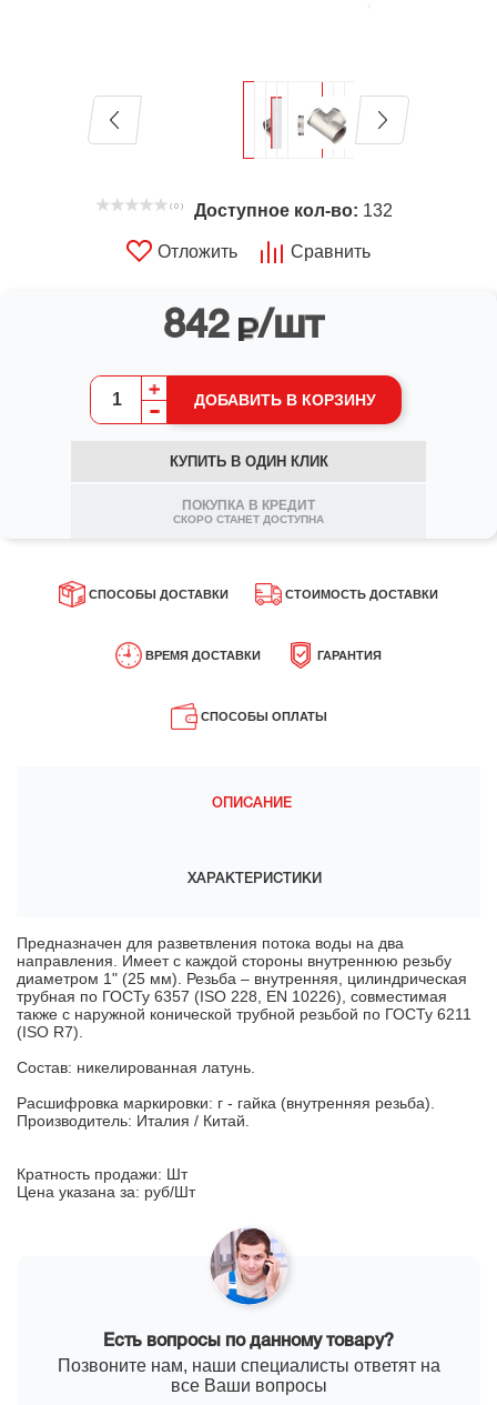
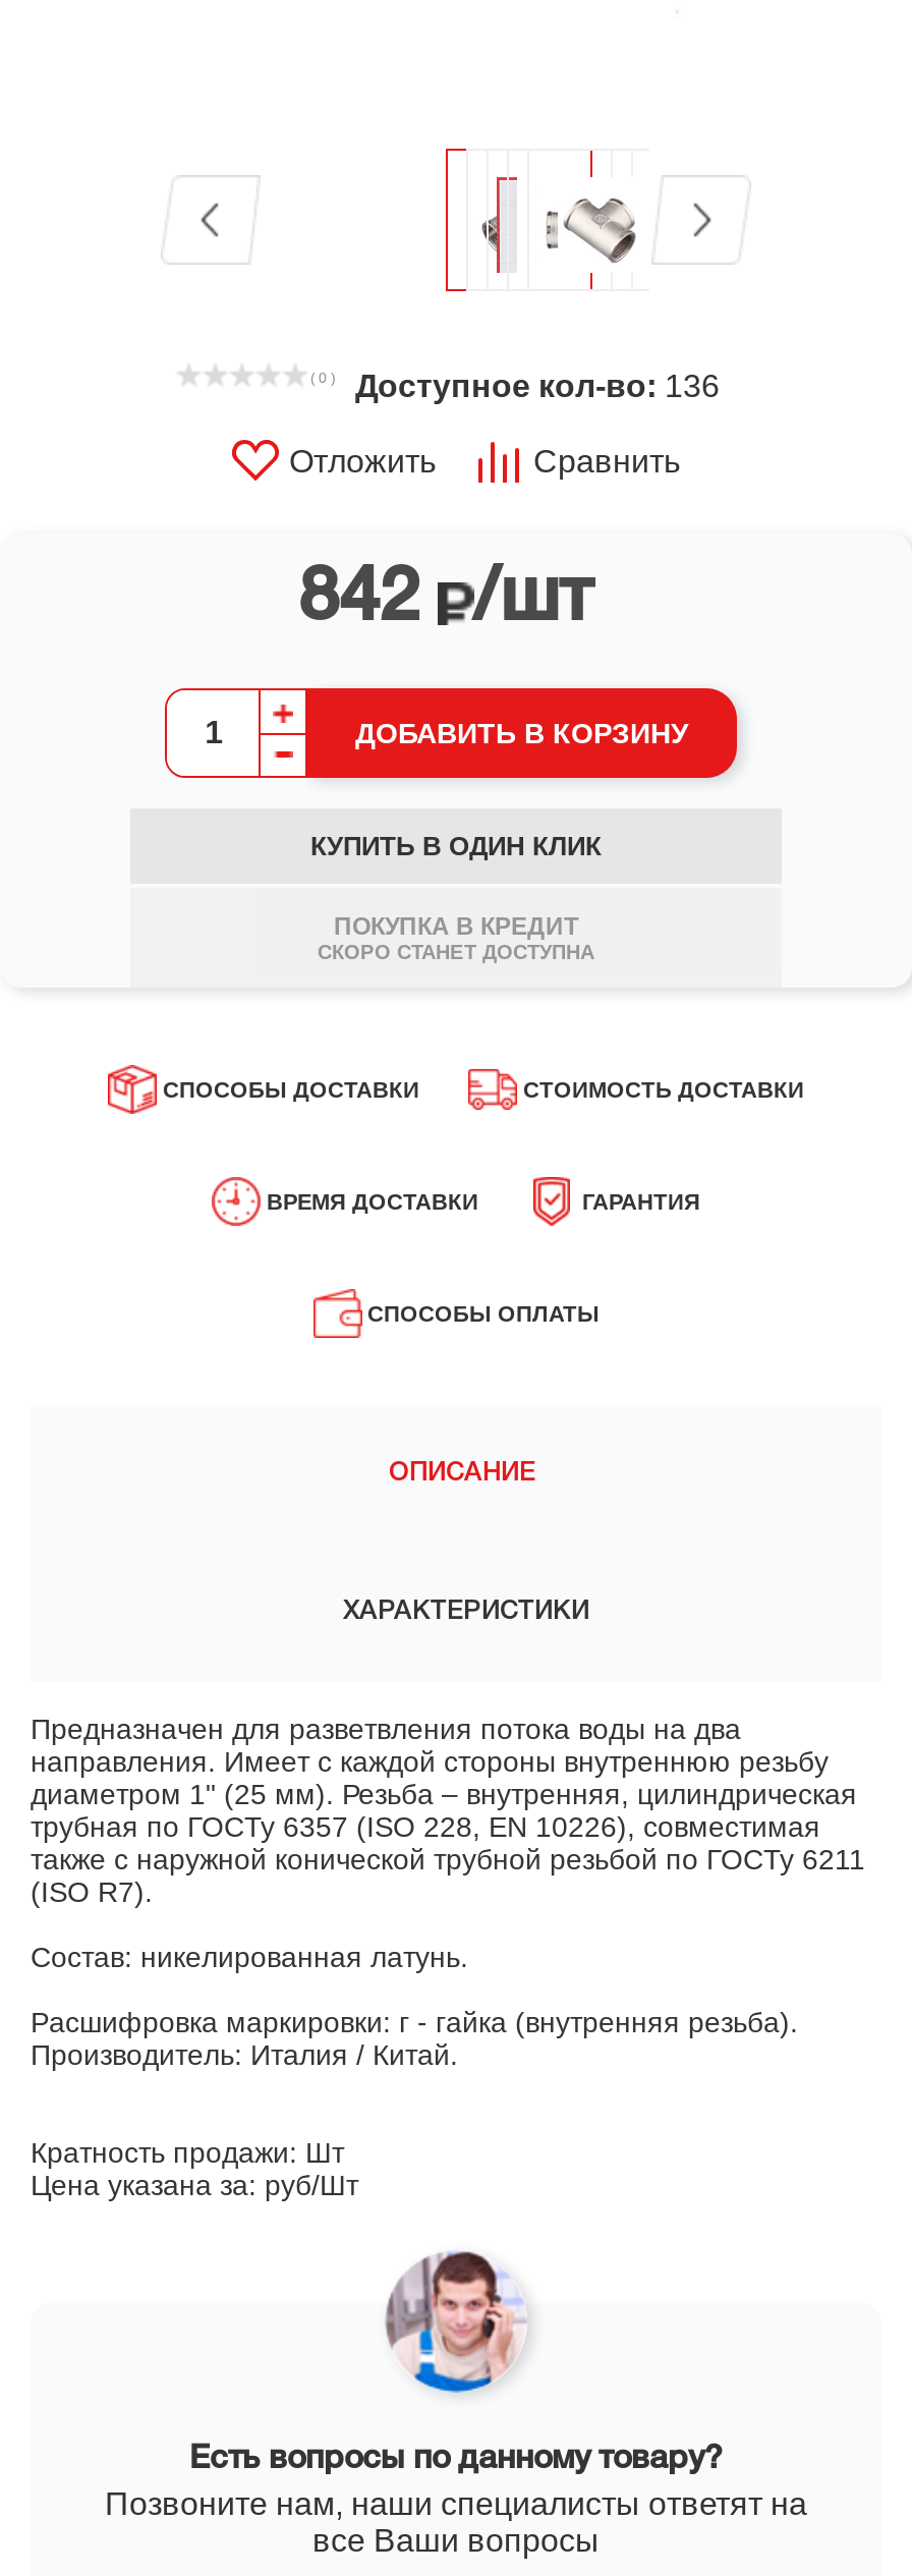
- Доступное кол-во: 132
+ Доступное кол-во: 136
